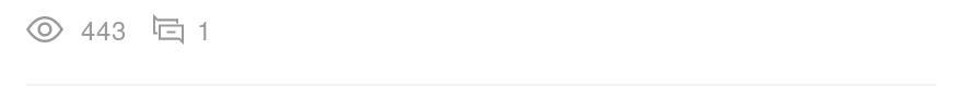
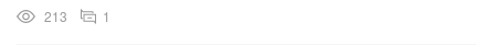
- 443 1
+ 213 1
